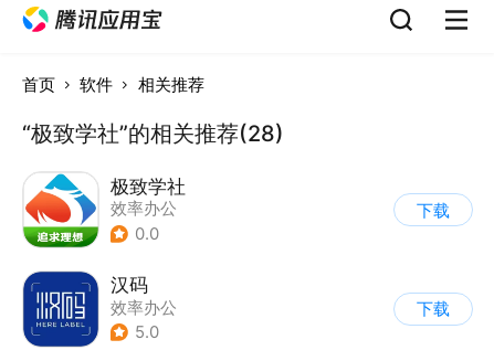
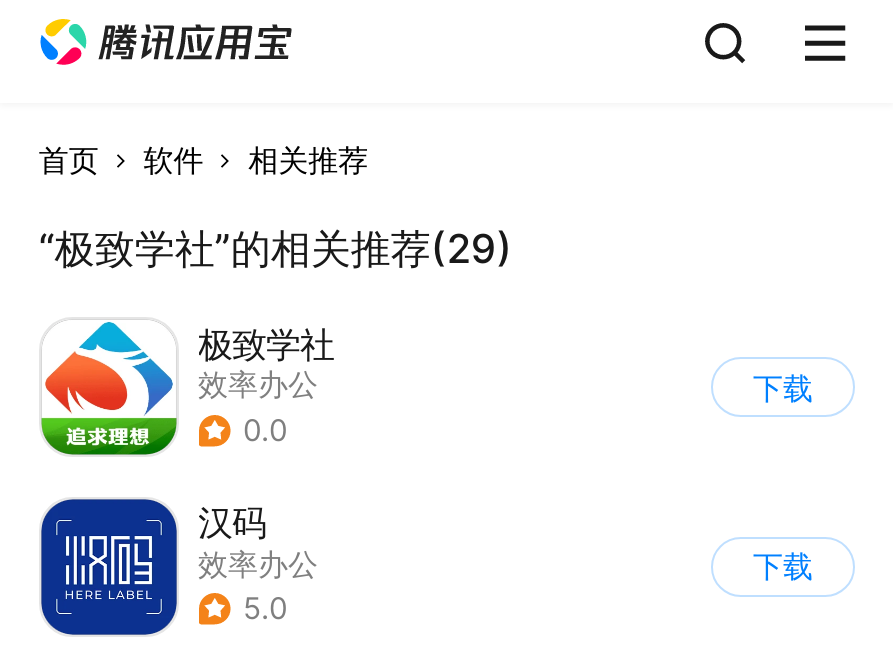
- “极致学社”的相关推荐(28)
+ “极致学社”的相关推荐(29)
